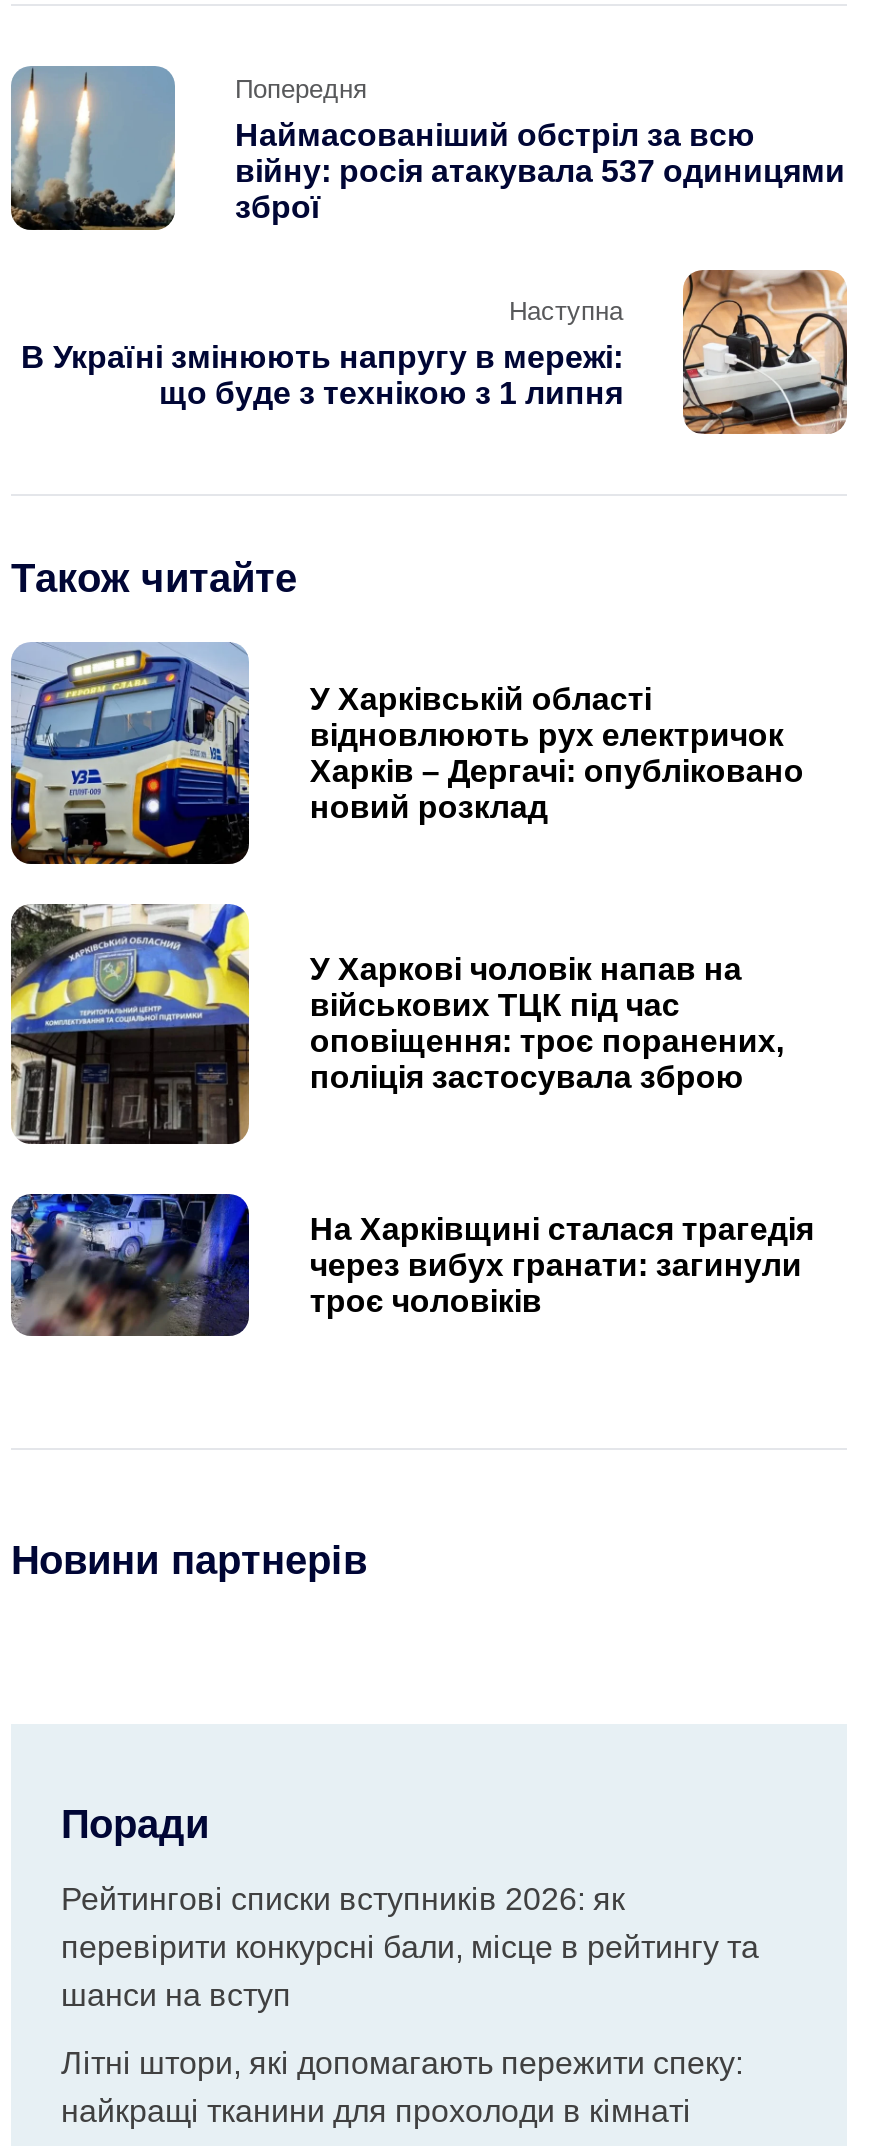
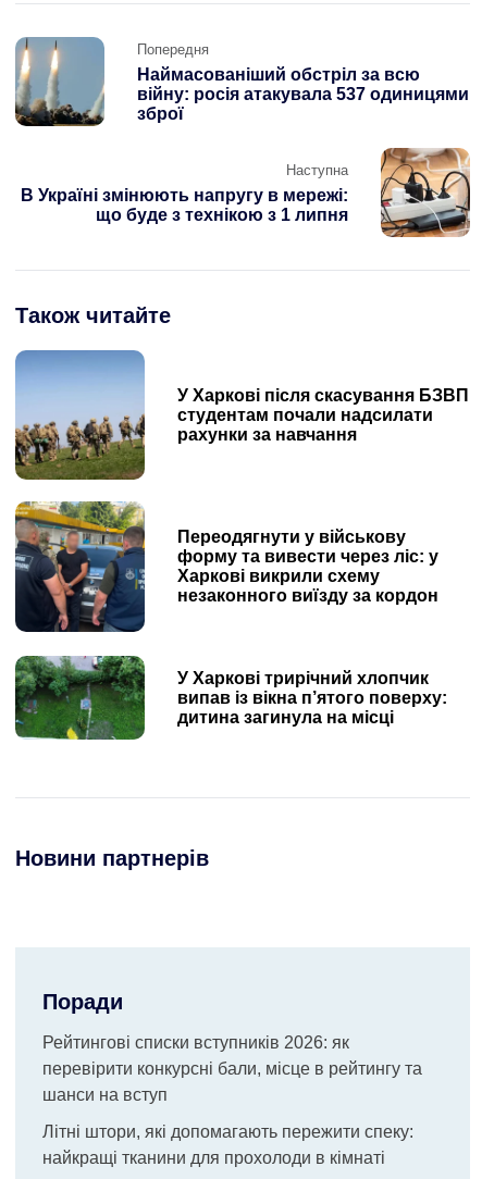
- [image]
- У Харківській області
- відновлюють рух електричок
- Харків – Дергачі: опубліковано
- новий розклад
+ [image]
+ У Харкові після скасування БЗВП
+ студентам почали надсилати
+ рахунки за навчання

- [image]
- У Харкові чоловік напав на
- військових ТЦК під час
- оповіщення: троє поранених,
- поліція застосувала зброю
+ [image]
+ Переодягнути у військову
+ форму та вивести через ліс: у
+ Харкові викрили схему
+ незаконного виїзду за кордон

- [image]
- На Харківщині сталася трагедія
- через вибух гранати: загинули
- троє чоловіків
+ [image]
+ У Харкові трирічний хлопчик
+ випав із вікна п’ятого поверху:
+ дитина загинула на місці
